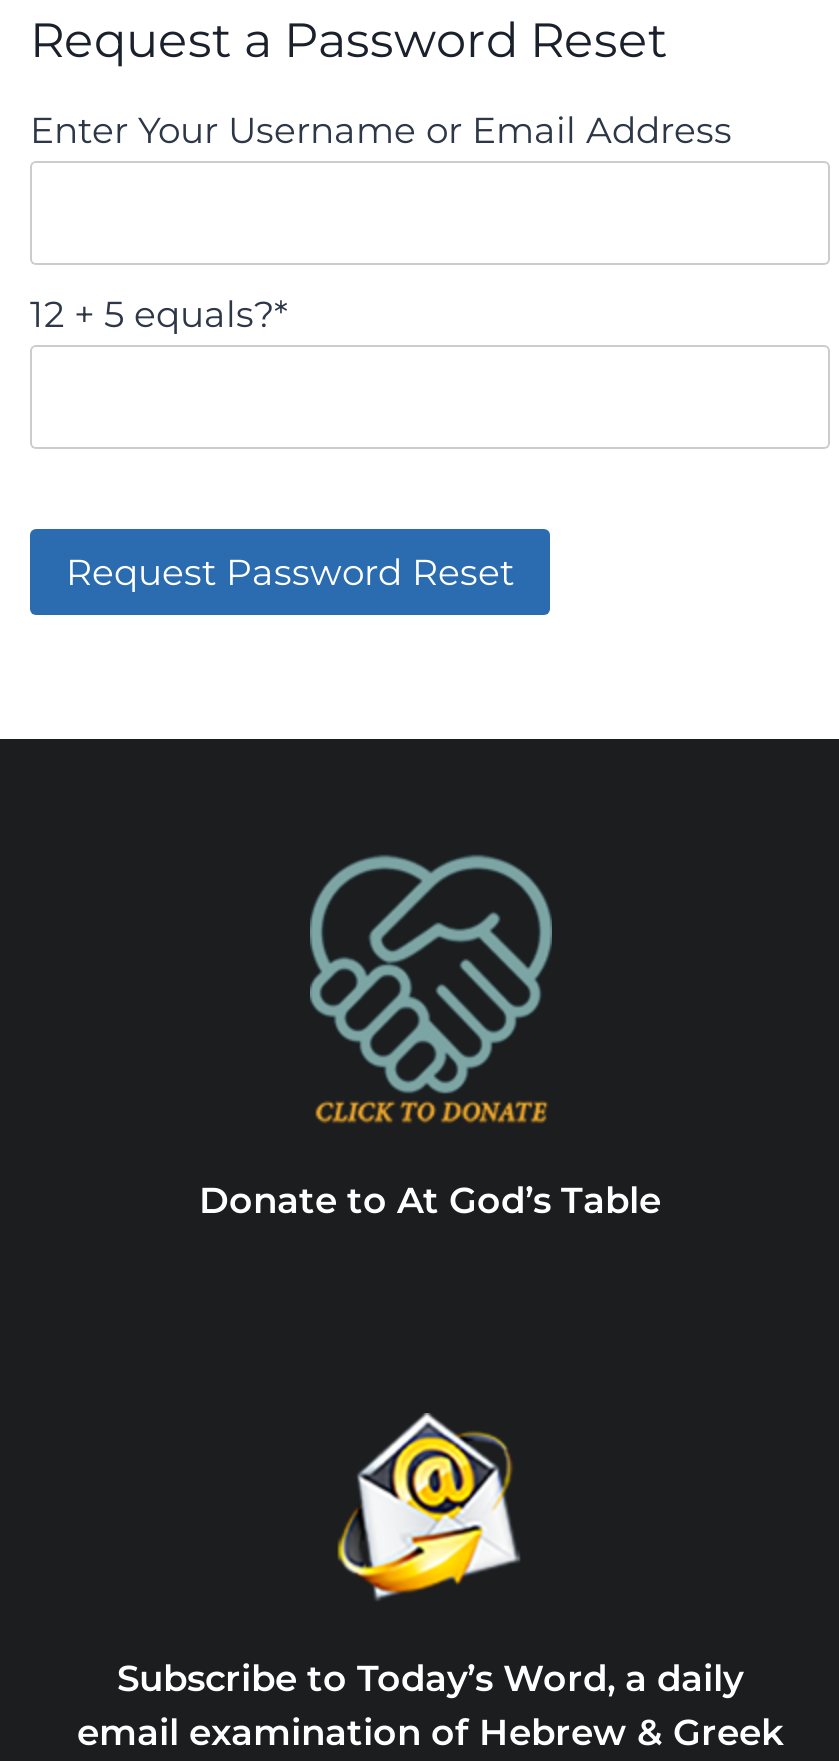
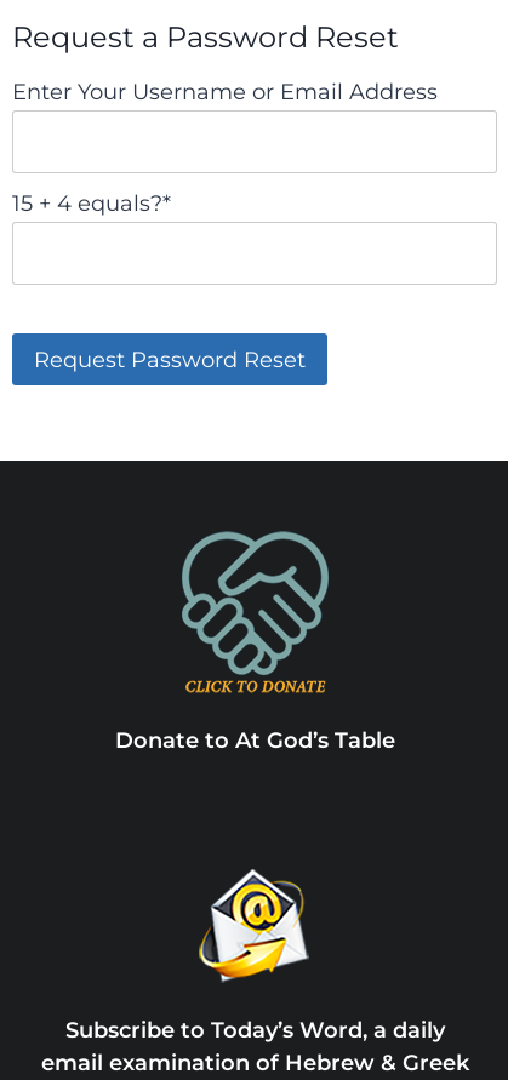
- 12 + 5 equals?*
+ 15 + 4 equals?*
